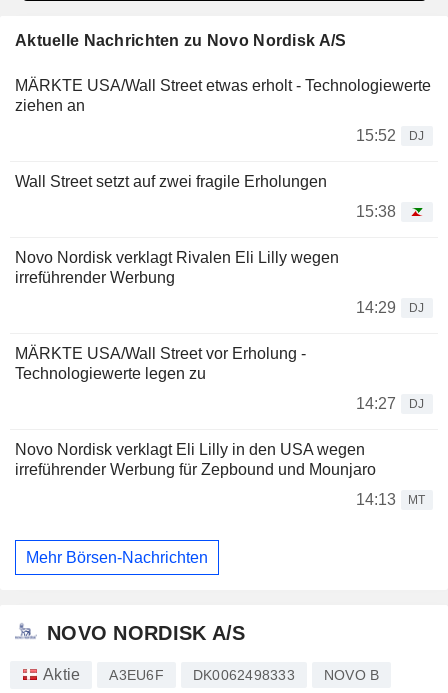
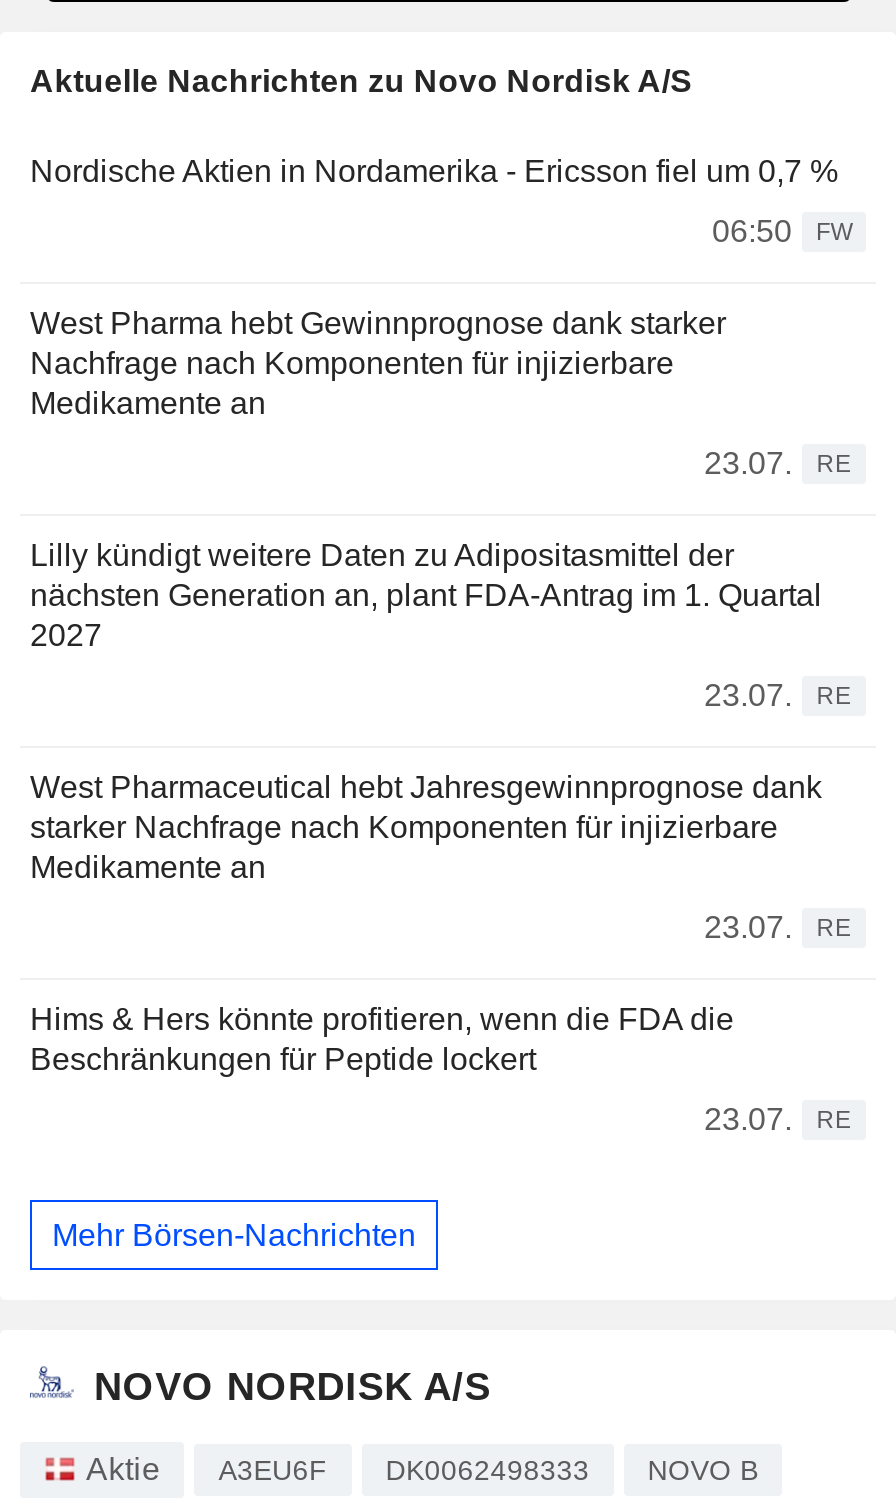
- MÄRKTE USA/Wall Street etwas erholt - Technologiewerte
- ziehen an
+ Nordische Aktien in Nordamerika - Ericsson fiel um 0,7 %

- 15:52
- DJ
+ 06:50
+ FW

- Wall Street setzt auf zwei fragile Erholungen
+ West Pharma hebt Gewinnprognose dank starker
+ Nachfrage nach Komponenten für injizierbare
+ Medikamente an

- 15:38
+ 23.07.
+ RE

- Novo Nordisk verklagt Rivalen Eli Lilly wegen
- irreführender Werbung
+ Lilly kündigt weitere Daten zu Adipositasmittel der
+ nächsten Generation an, plant FDA-Antrag im 1. Quartal
+ 2027

- 14:29
- DJ
+ 23.07.
+ RE

- MÄRKTE USA/Wall Street vor Erholung -
- Technologiewerte legen zu
+ West Pharmaceutical hebt Jahresgewinnprognose dank
+ starker Nachfrage nach Komponenten für injizierbare
+ Medikamente an

- 14:27
- DJ
+ 23.07.
+ RE

- Novo Nordisk verklagt Eli Lilly in den USA wegen
- irreführender Werbung für Zepbound und Mounjaro
+ Hims & Hers könnte profitieren, wenn die FDA die
+ Beschränkungen für Peptide lockert

- 14:13
- MT
+ 23.07.
+ RE
